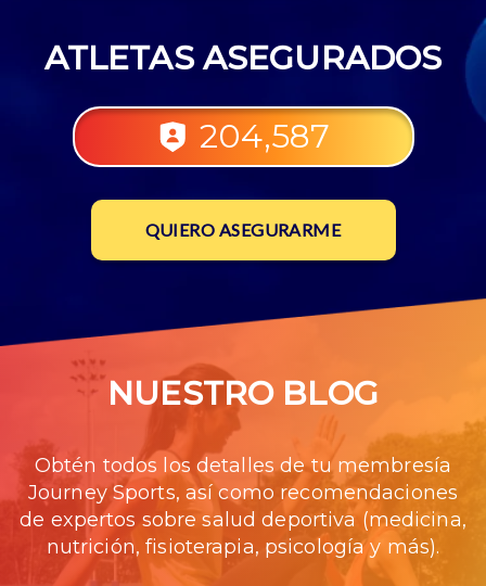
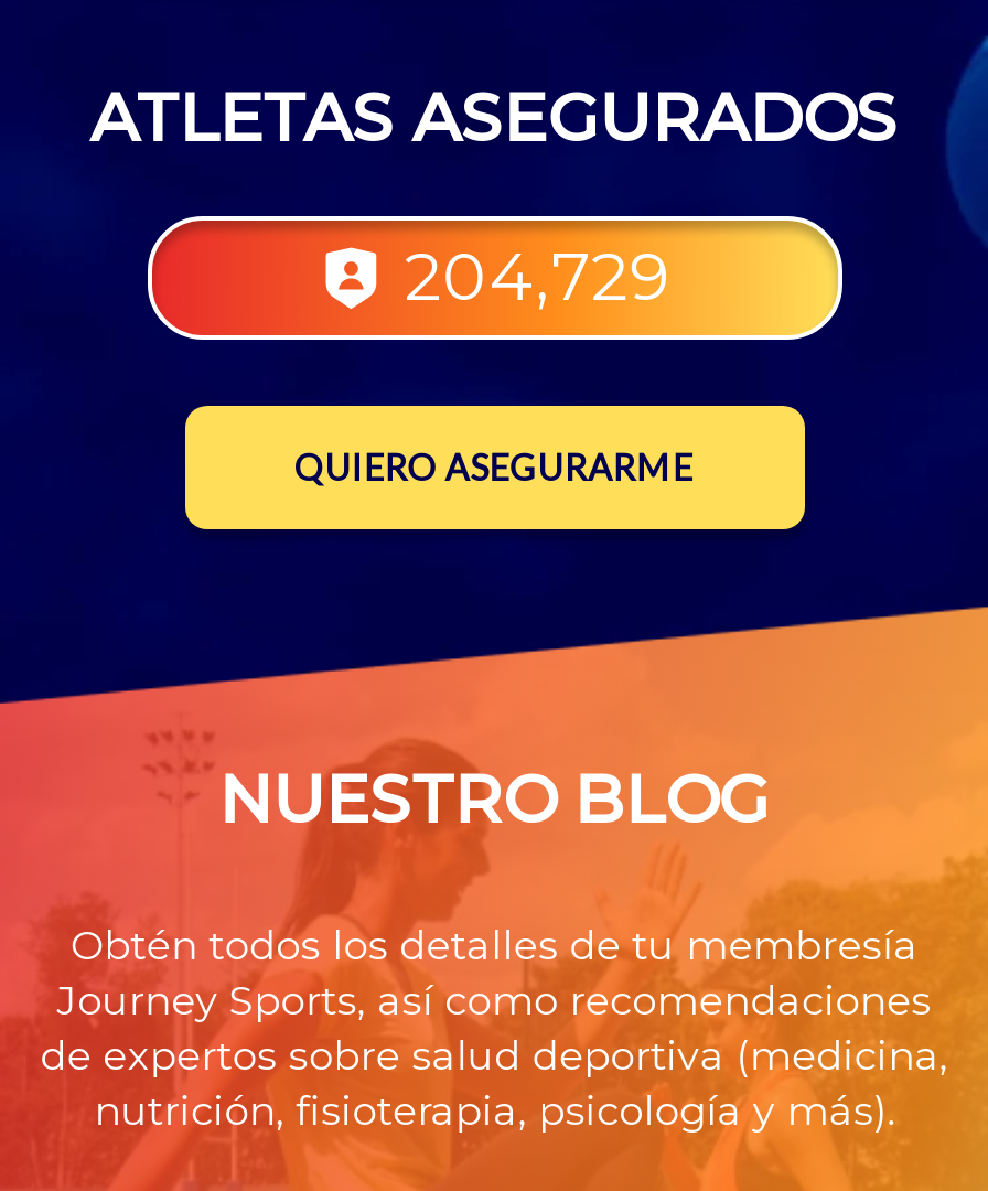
- 204,587
+ 204,729
